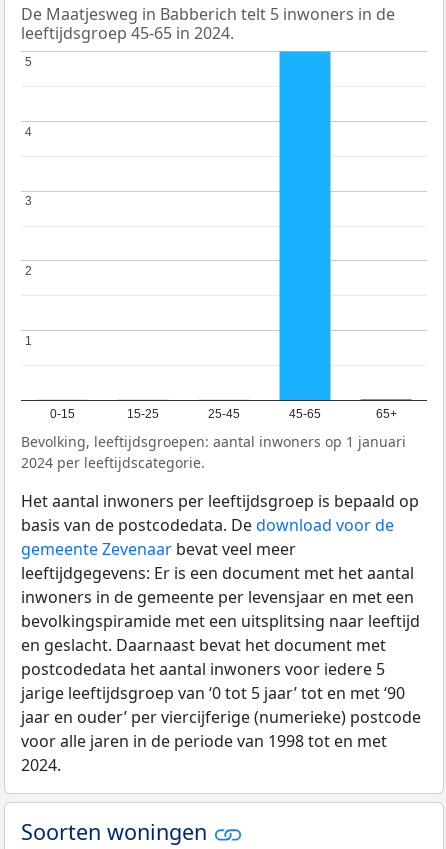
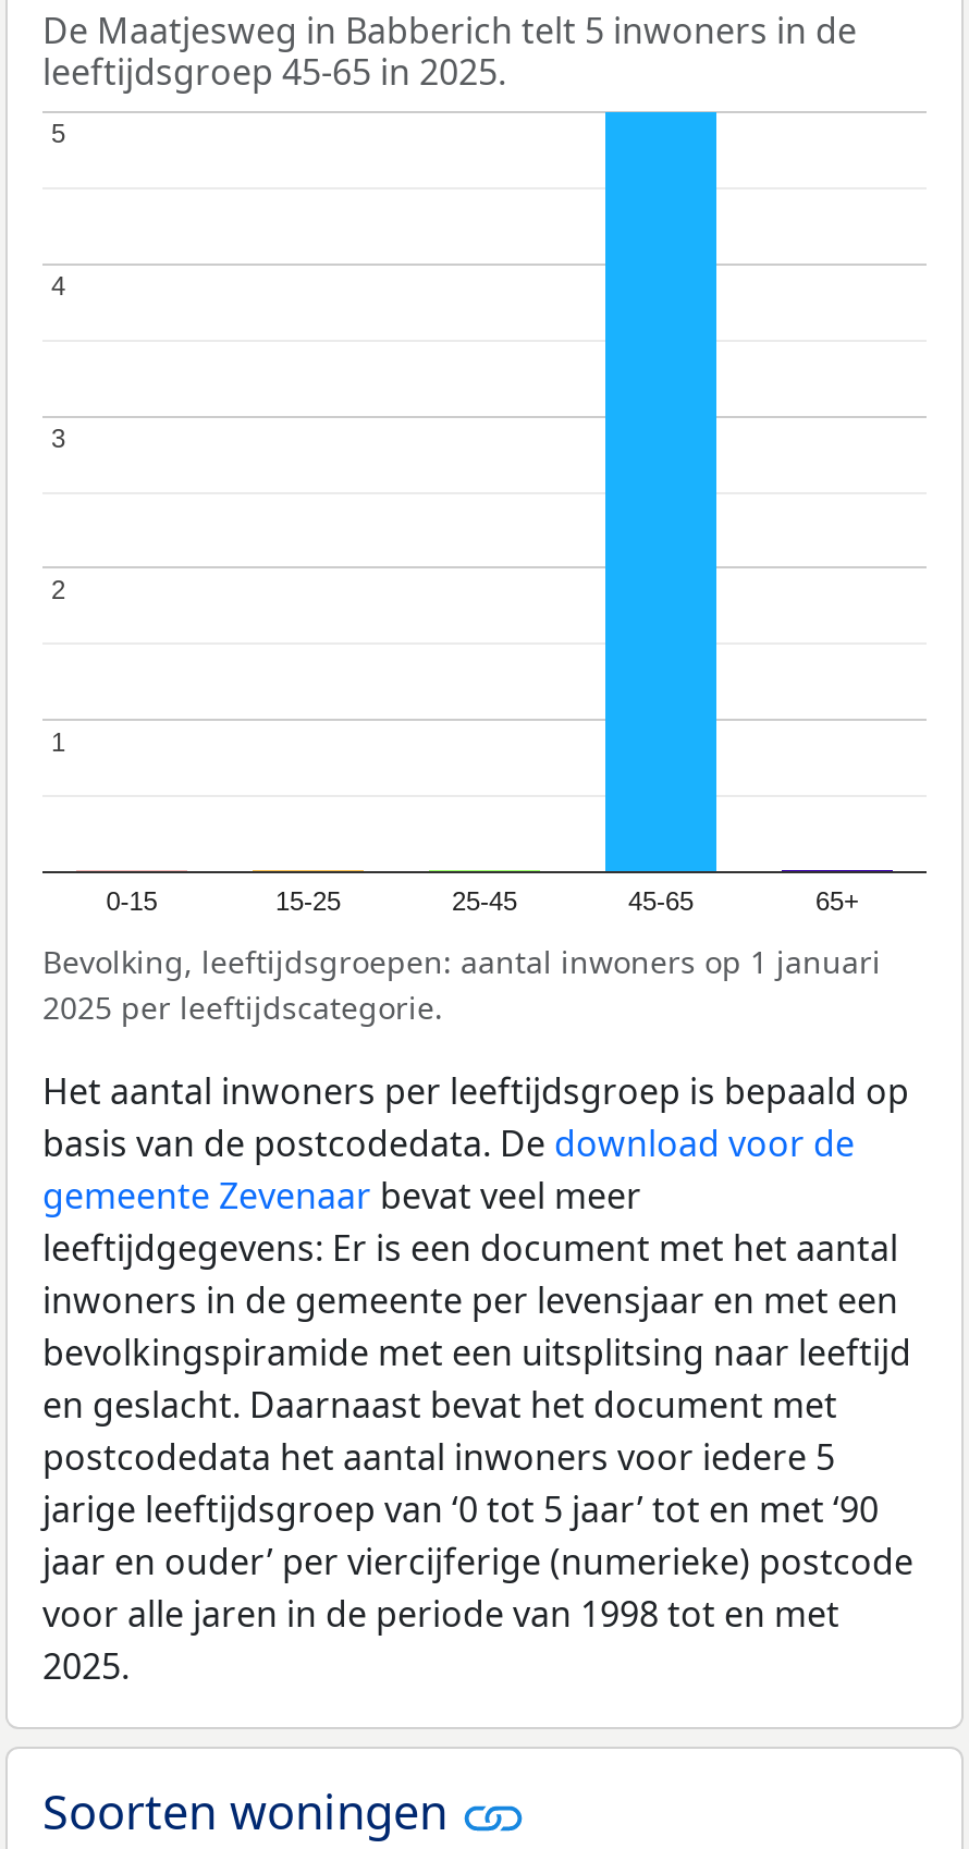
- leeftijdsgroep 45-65 in 2024.
+ leeftijdsgroep 45-65 in 2025.

- 2024 per leeftijdscategorie.
+ 2025 per leeftijdscategorie.

- 2024.
+ 2025.
